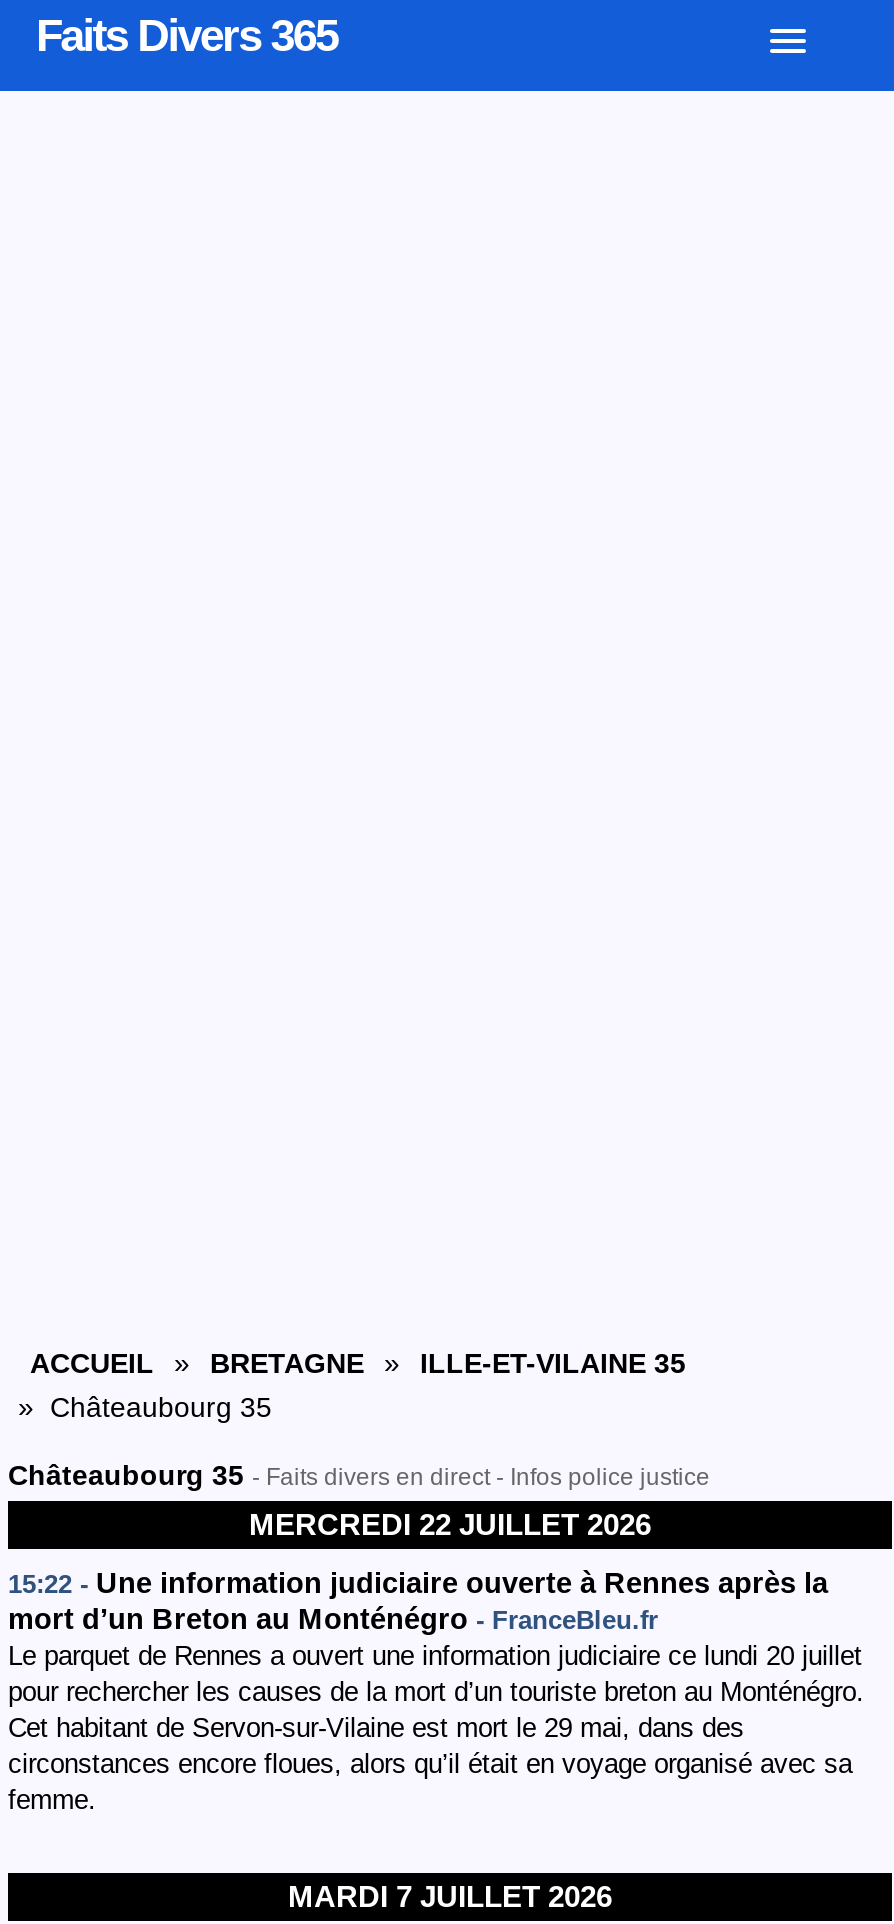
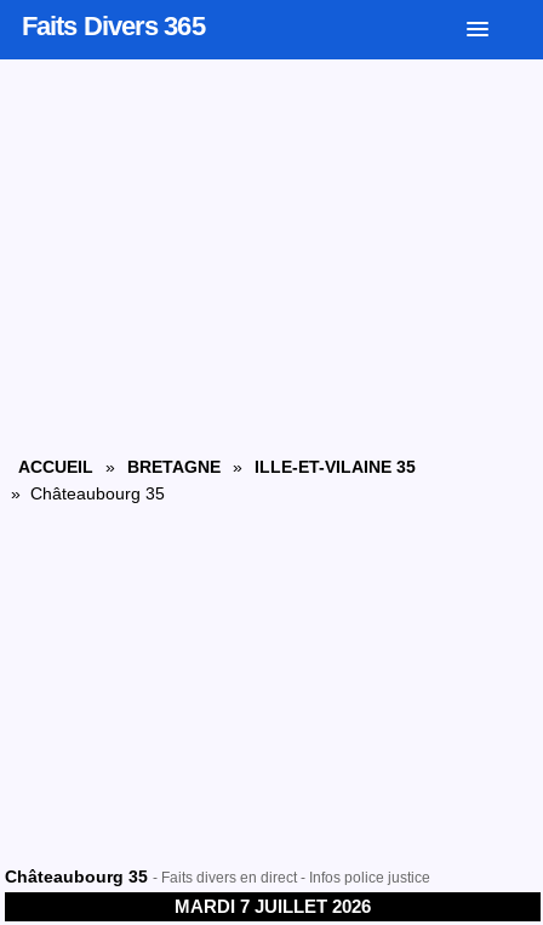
moved up: ACCUEIL » BRETAGNE » ILLE-ET-VILAINE 35 | » Châteaubourg 35

- MERCREDI 22 JUILLET 2026
- 15:22 - Une information judiciaire ouverte à Rennes après la
- mort d’un Breton au Monténégro - FranceBleu.fr
- Le parquet de Rennes a ouvert une information judiciaire ce lundi 20 juillet
- pour rechercher les causes de la mort d’un touriste breton au Monténégro.
- Cet habitant de Servon-sur-Vilaine est mort le 29 mai, dans des
- circonstances encore floues, alors qu’il était en voyage organisé avec sa
- femme.
